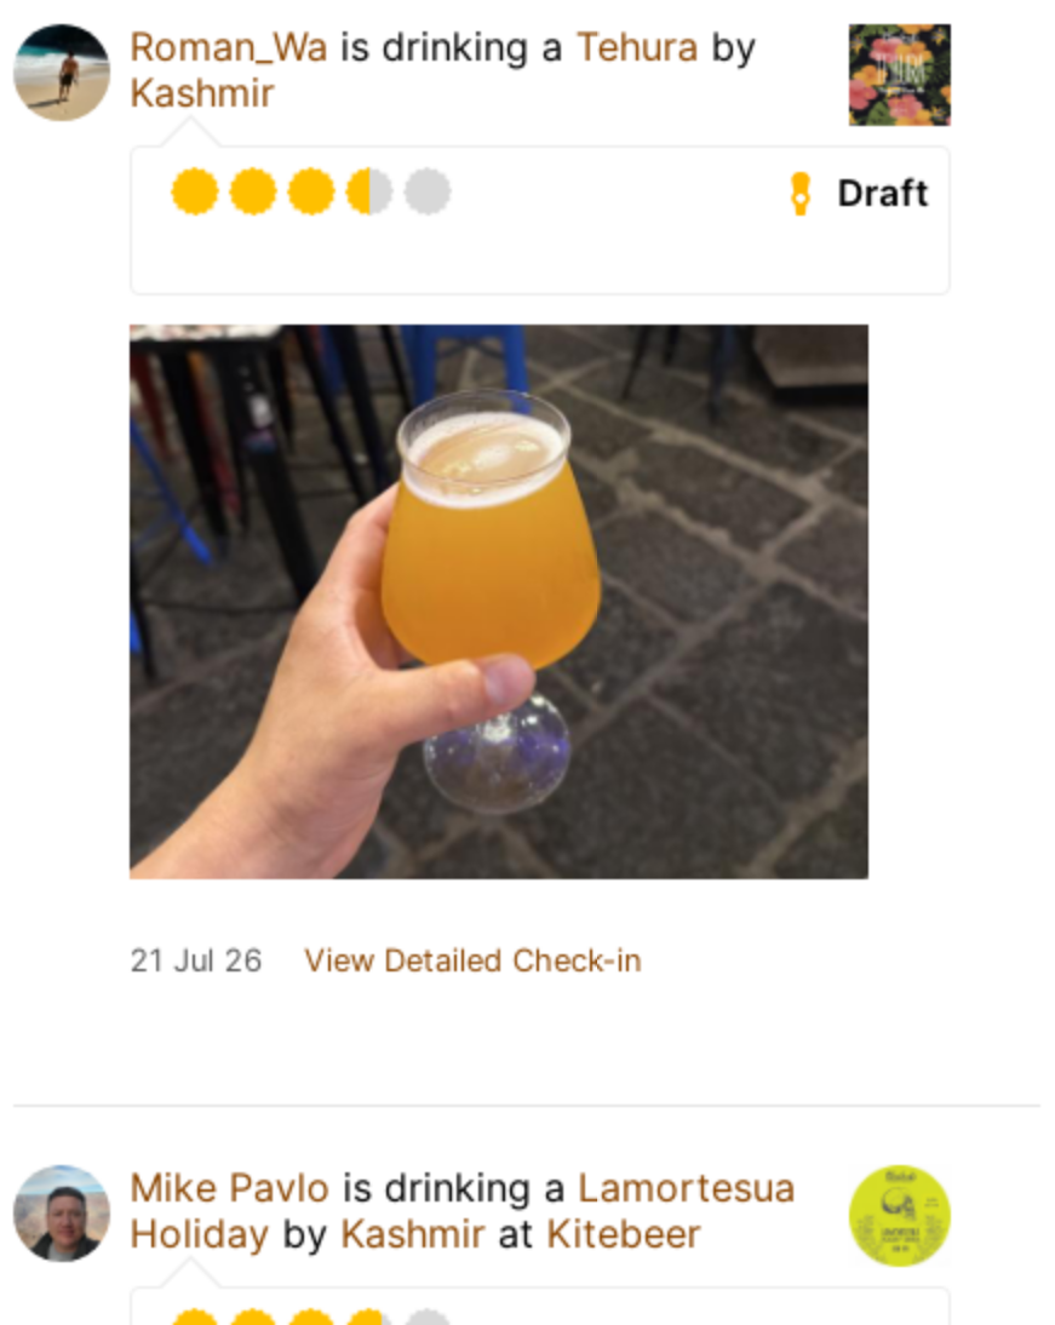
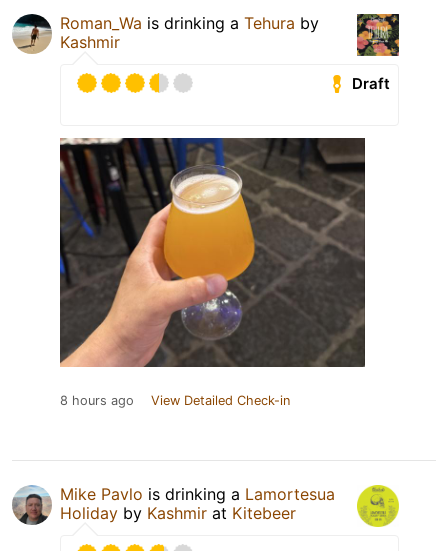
- 21 Jul 26 View Detailed Check-in
+ 8 hours ago View Detailed Check-in
